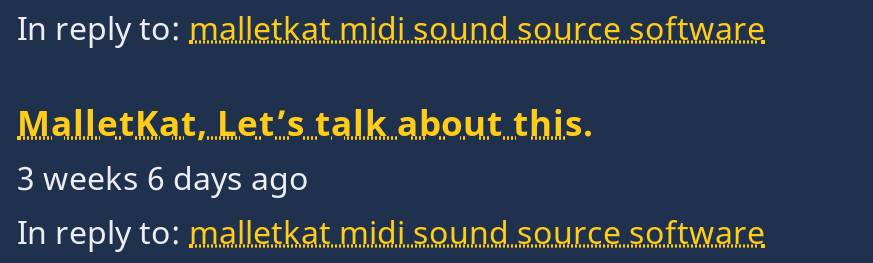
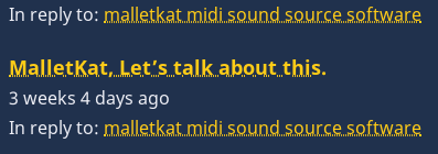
- 3 weeks 6 days ago
+ 3 weeks 4 days ago
